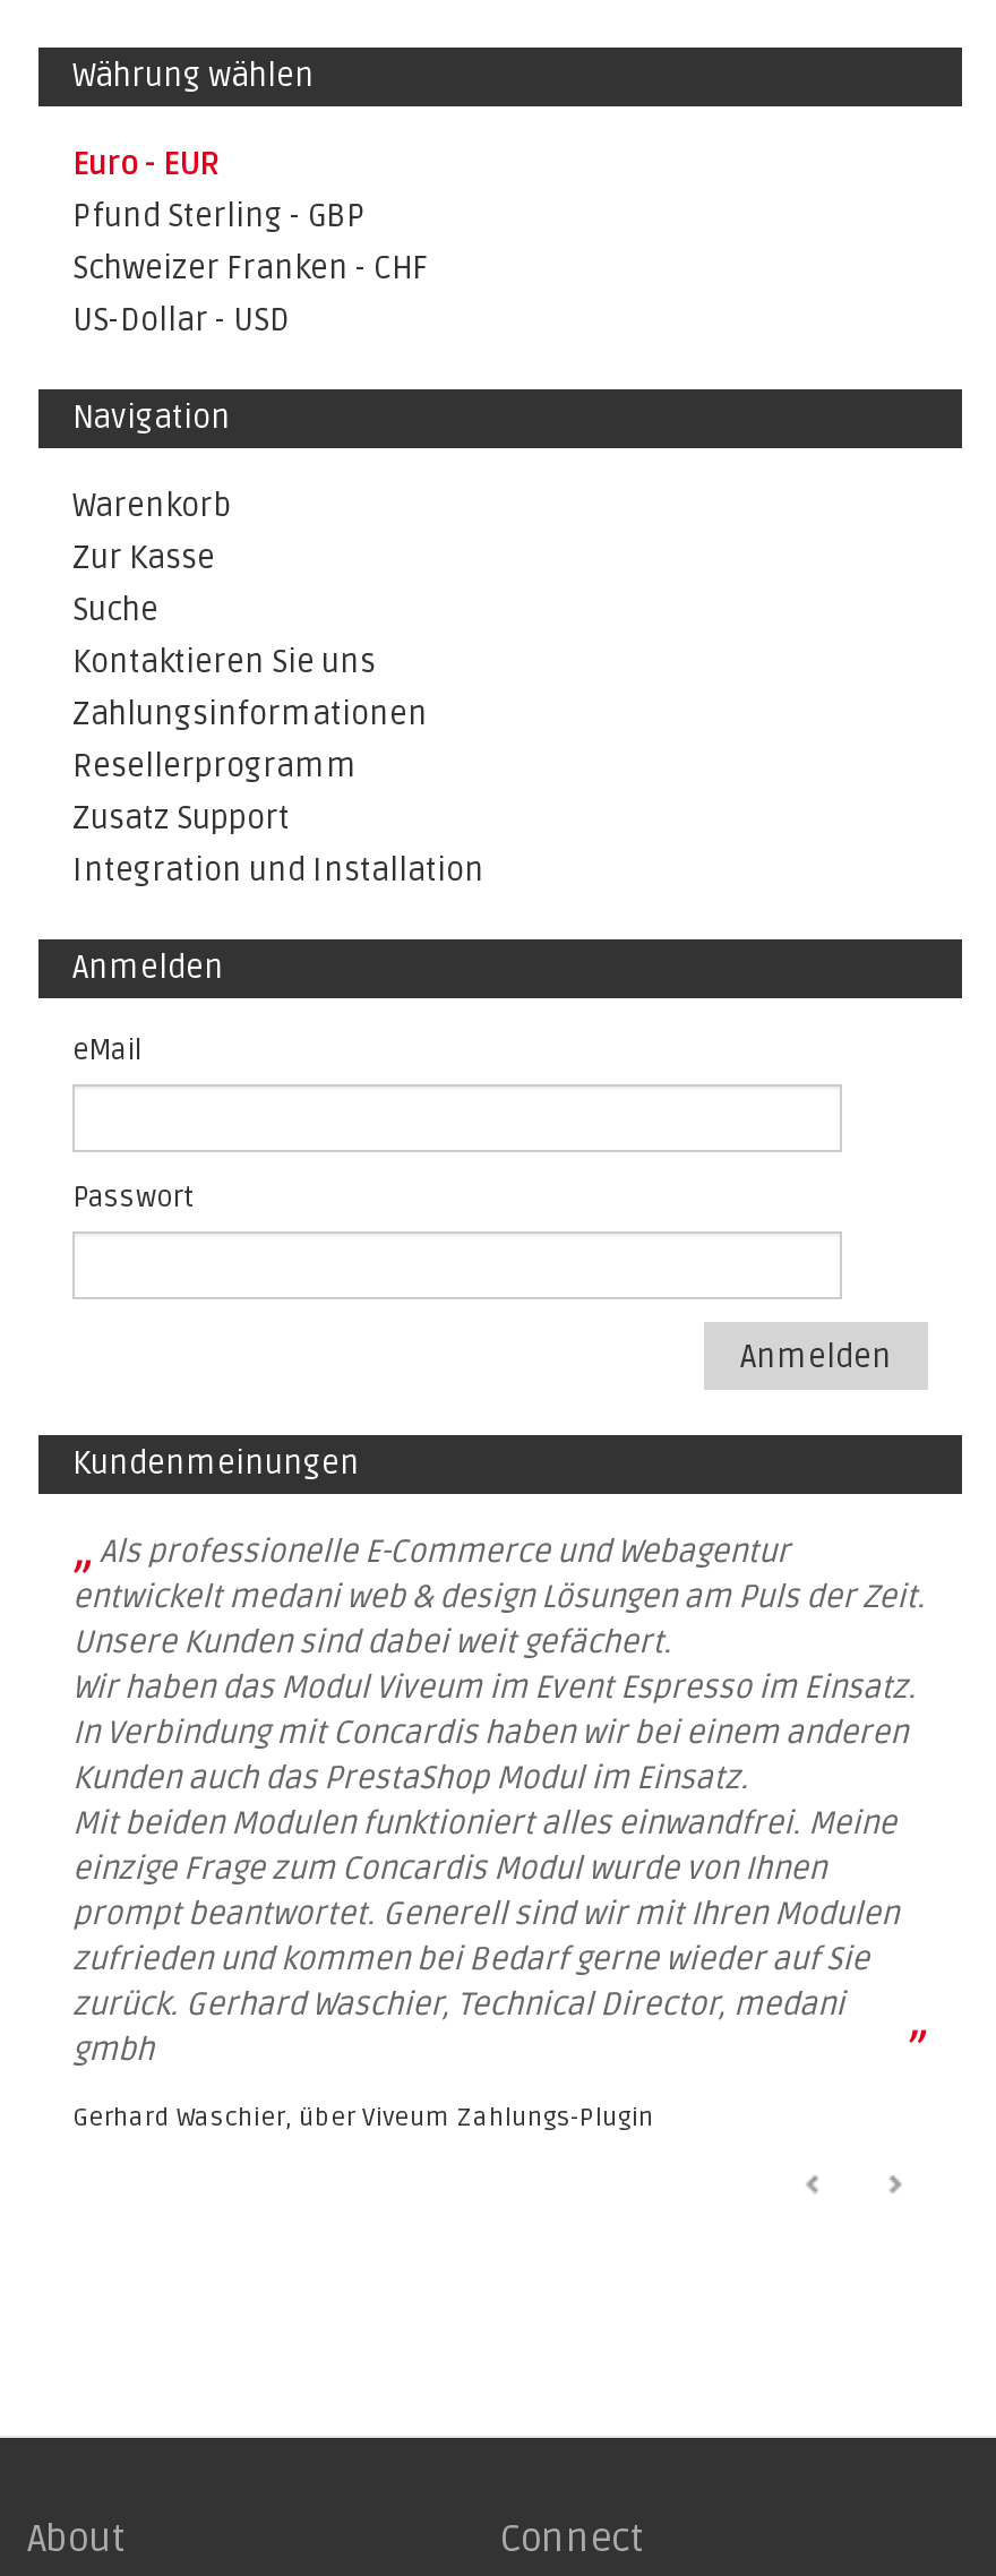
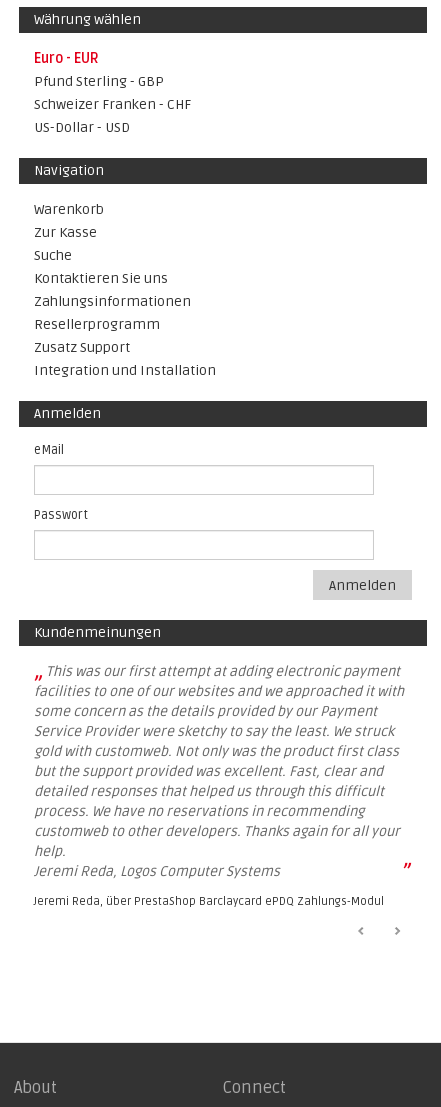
- „ Als professionelle E-Commerce und Webagentur
- entwickelt medani web & design Lösungen am Puls der Zeit.
- Unsere Kunden sind dabei weit gefächert.
- Wir haben das Modul Viveum im Event Espresso im Einsatz.
- In Verbindung mit Concardis haben wir bei einem anderen
- Kunden auch das PrestaShop Modul im Einsatz.
- Mit beiden Modulen funktioniert alles einwandfrei. Meine
- einzige Frage zum Concardis Modul wurde von Ihnen
- prompt beantwortet. Generell sind wir mit Ihren Modulen
- zufrieden und kommen bei Bedarf gerne wieder auf Sie
- zurück. Gerhard Waschier, Technical Director, medani
- gmbh
+ „ This was our first attempt at adding electronic payment
+ facilities to one of our websites and we approached it with
+ some concern as the details provided by our Payment
+ Service Provider were sketchy to say the least. We struck
+ gold with customweb. Not only was the product first class
+ but the support provided was excellent. Fast, clear and
+ detailed responses that helped us through this difficult
+ process. We have no reservations in recommending
+ customweb to other developers. Thanks again for all your
+ help.
+ Jeremi Reda, Logos Computer Systems

- Gerhard Waschier, über Viveum Zahlungs-Plugin
+ Jeremi Reda, über PrestaShop Barclaycard ePDQ Zahlungs-Modul
